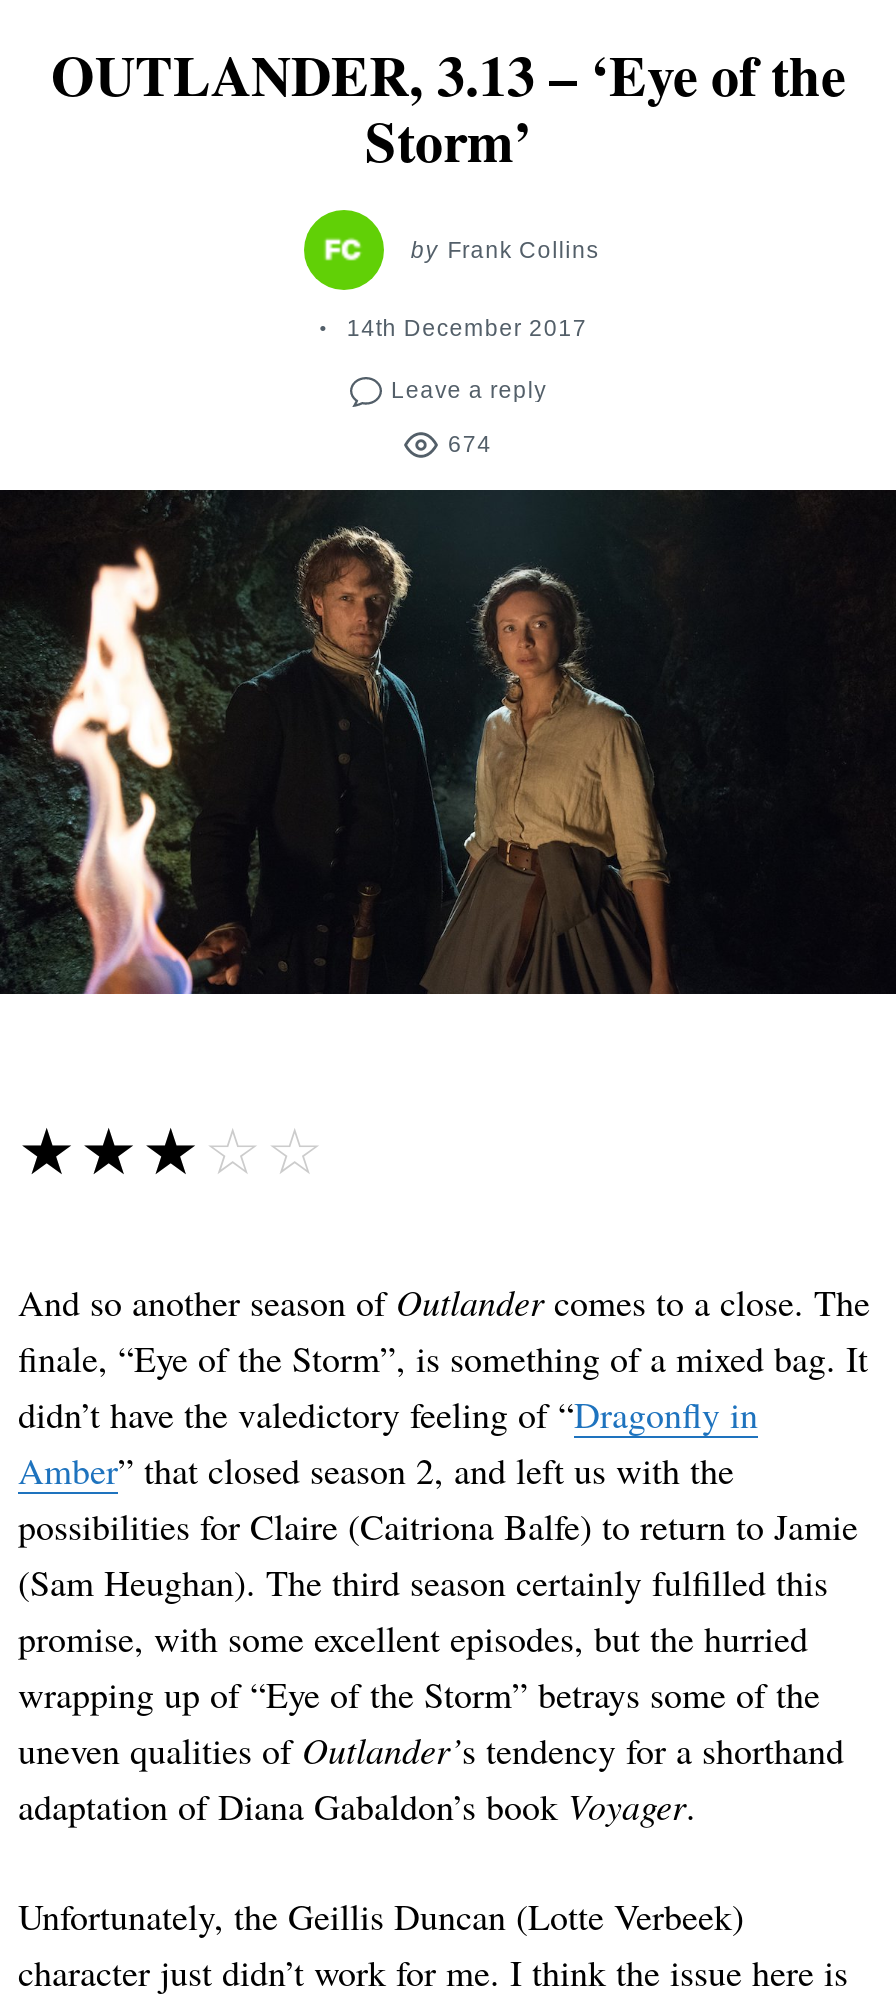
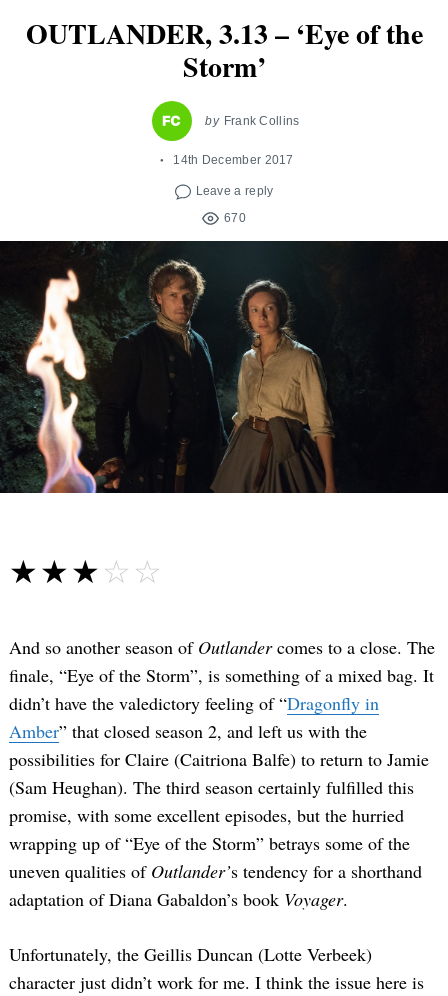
- 674
+ 670
